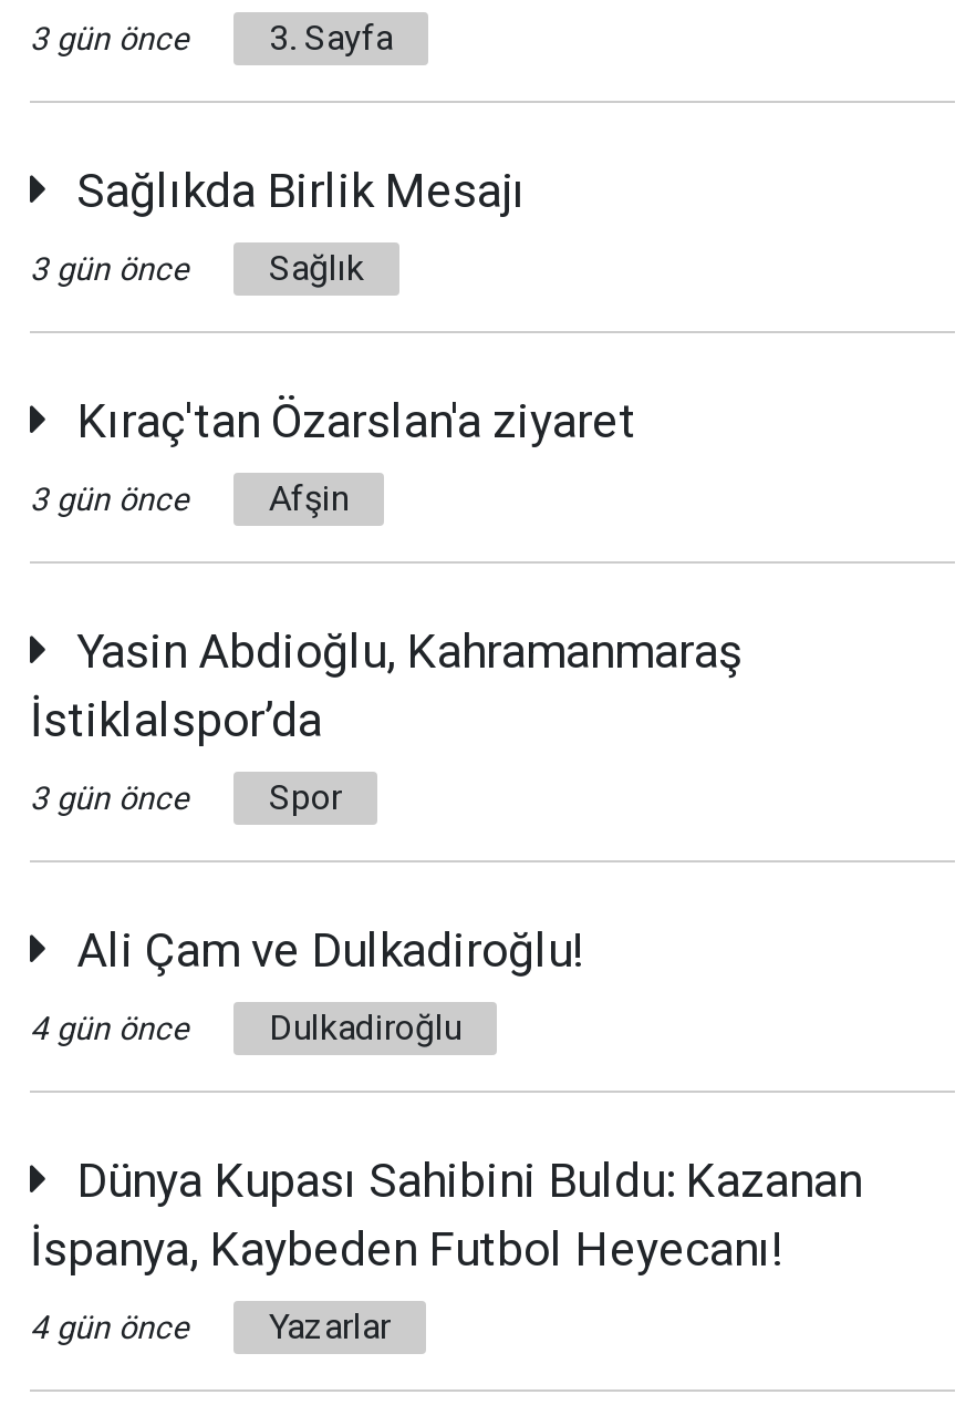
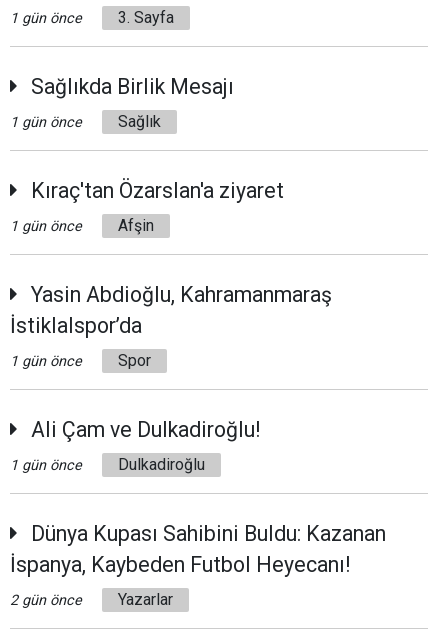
- 3 gün önce
+ 1 gün önce

- 3 gün önce
+ 1 gün önce

- 3 gün önce
+ 1 gün önce

- 3 gün önce
+ 1 gün önce

- 4 gün önce
+ 1 gün önce

- 4 gün önce
+ 2 gün önce
